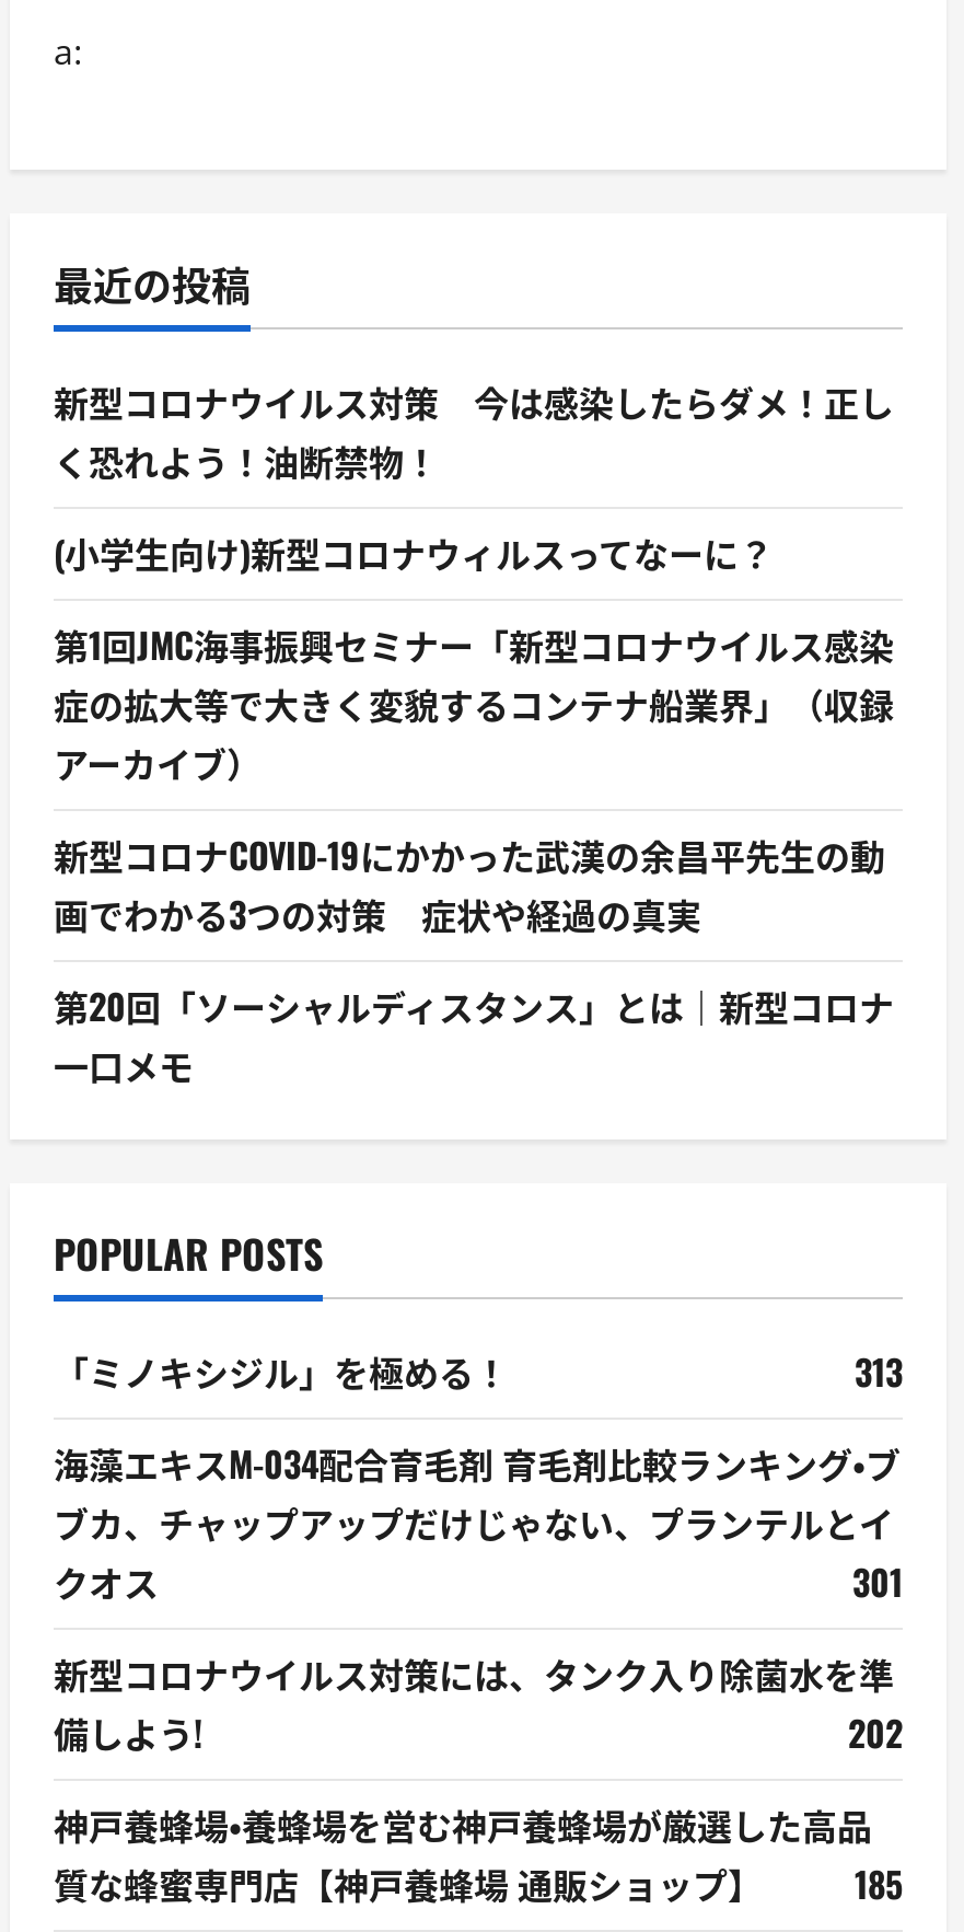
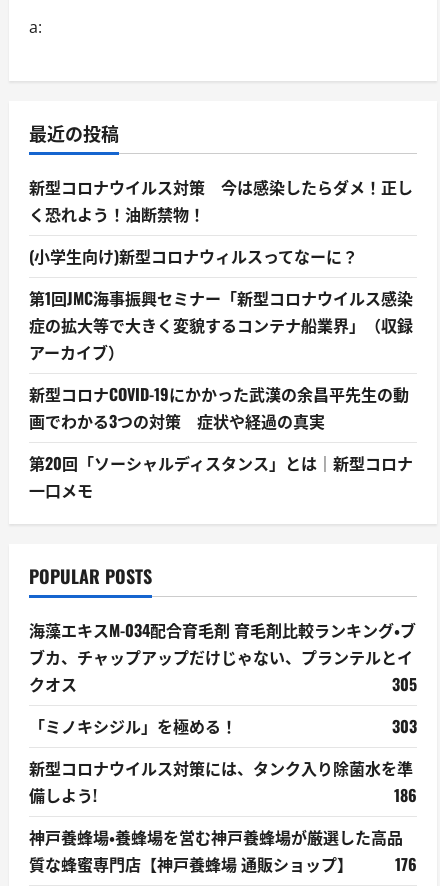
moved down: 「ミノキシジル」を極める！

- 313

moved up: 海藻エキスM-034配合育毛剤 育毛剤比較ランキング・ブ | ブカ、チャップアップだけじゃない、プランテルとイ | クオス

- 301
+ 305
+ 303

- 202
+ 186

- 質な蜂蜜専門店【神戸養蜂場 通販ショップ】 185
+ 質な蜂蜜専門店【神戸養蜂場 通販ショップ】 176
